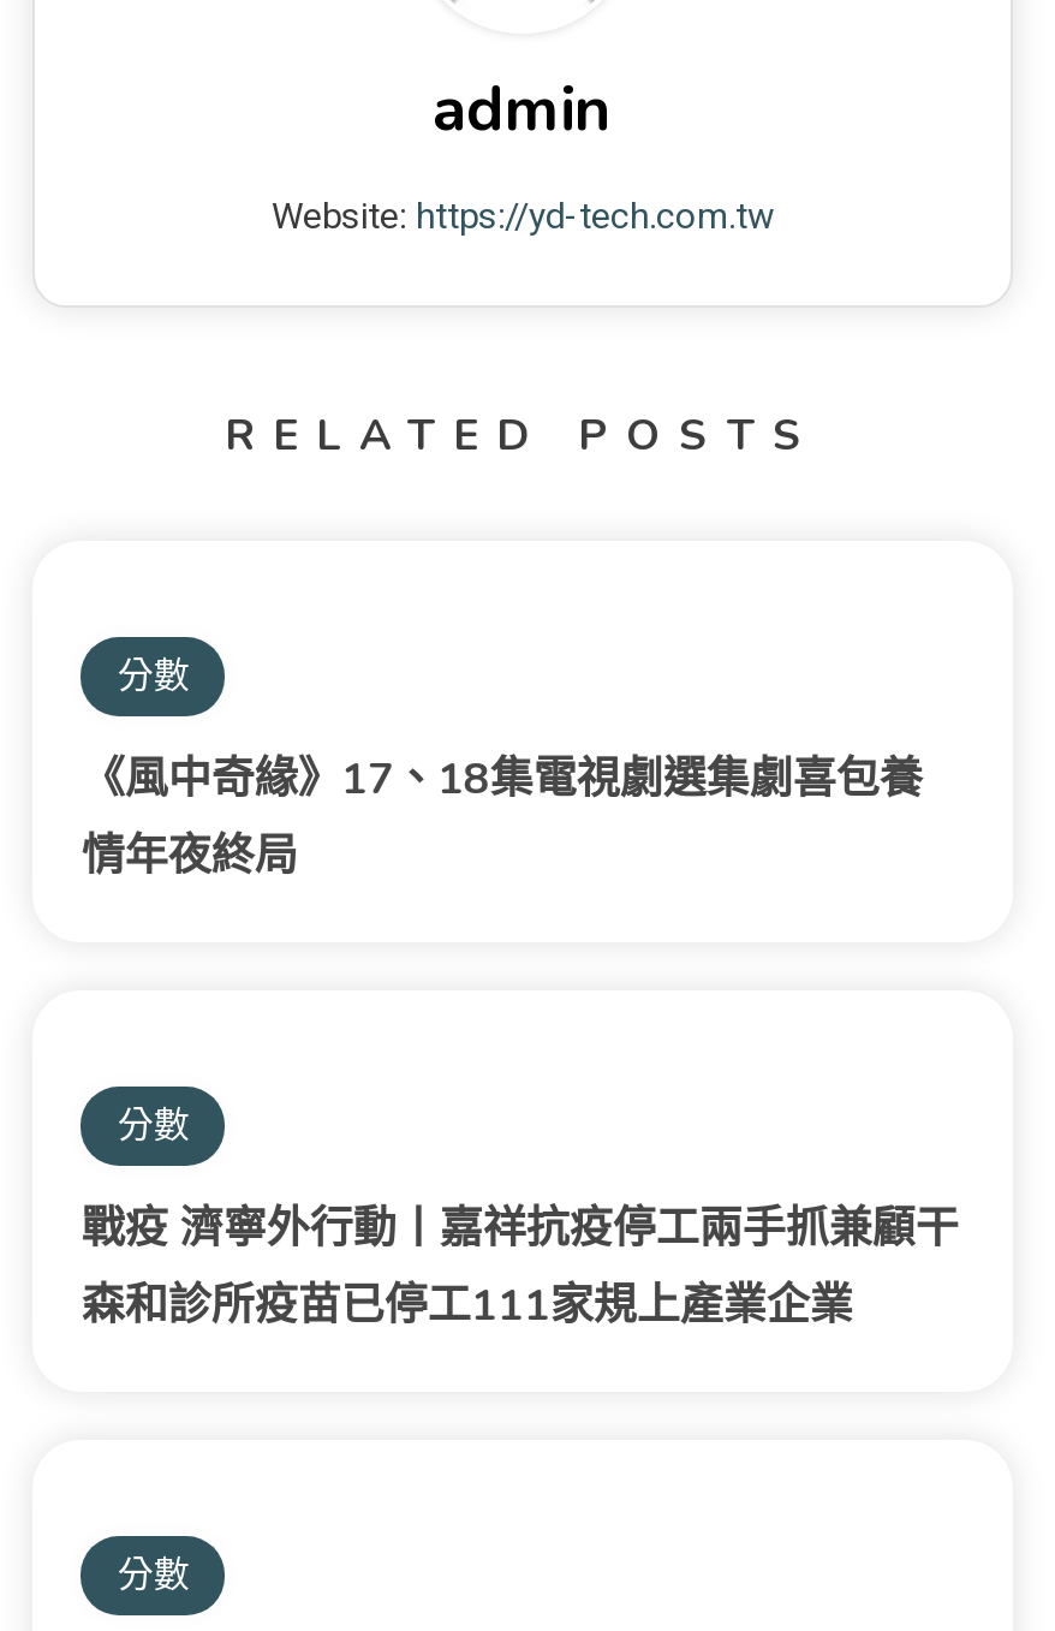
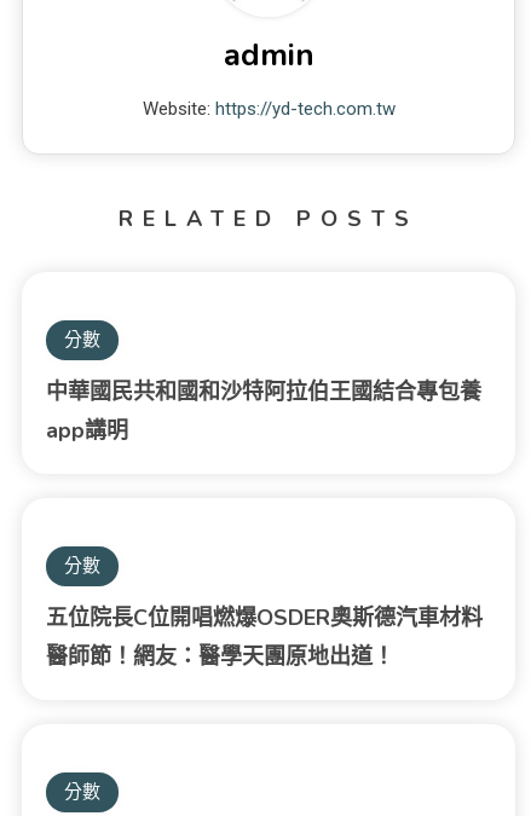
- 《風中奇緣》17、18集電視劇選集劇喜包養
- 情年夜終局
+ 中華國民共和國和沙特阿拉伯王國結合專包養
+ app講明

- 戰疫 濟寧外行動丨嘉祥抗疫停工兩手抓兼顧干
- 森和診所疫苗已停工111家規上產業企業
+ 五位院長C位開唱燃爆OSDER奧斯德汽車材料
+ 醫師節！網友：醫學天團原地出道！
